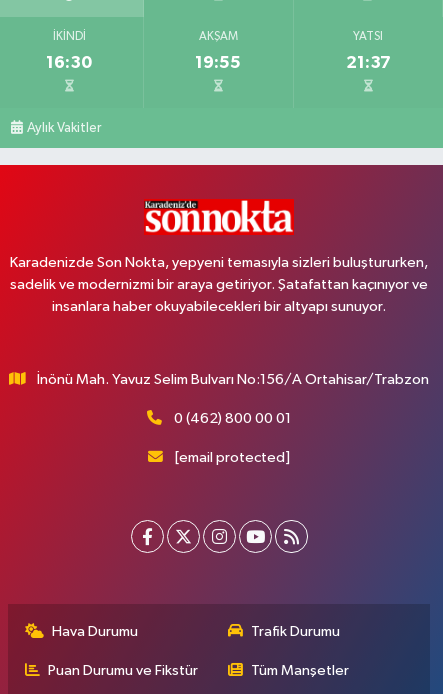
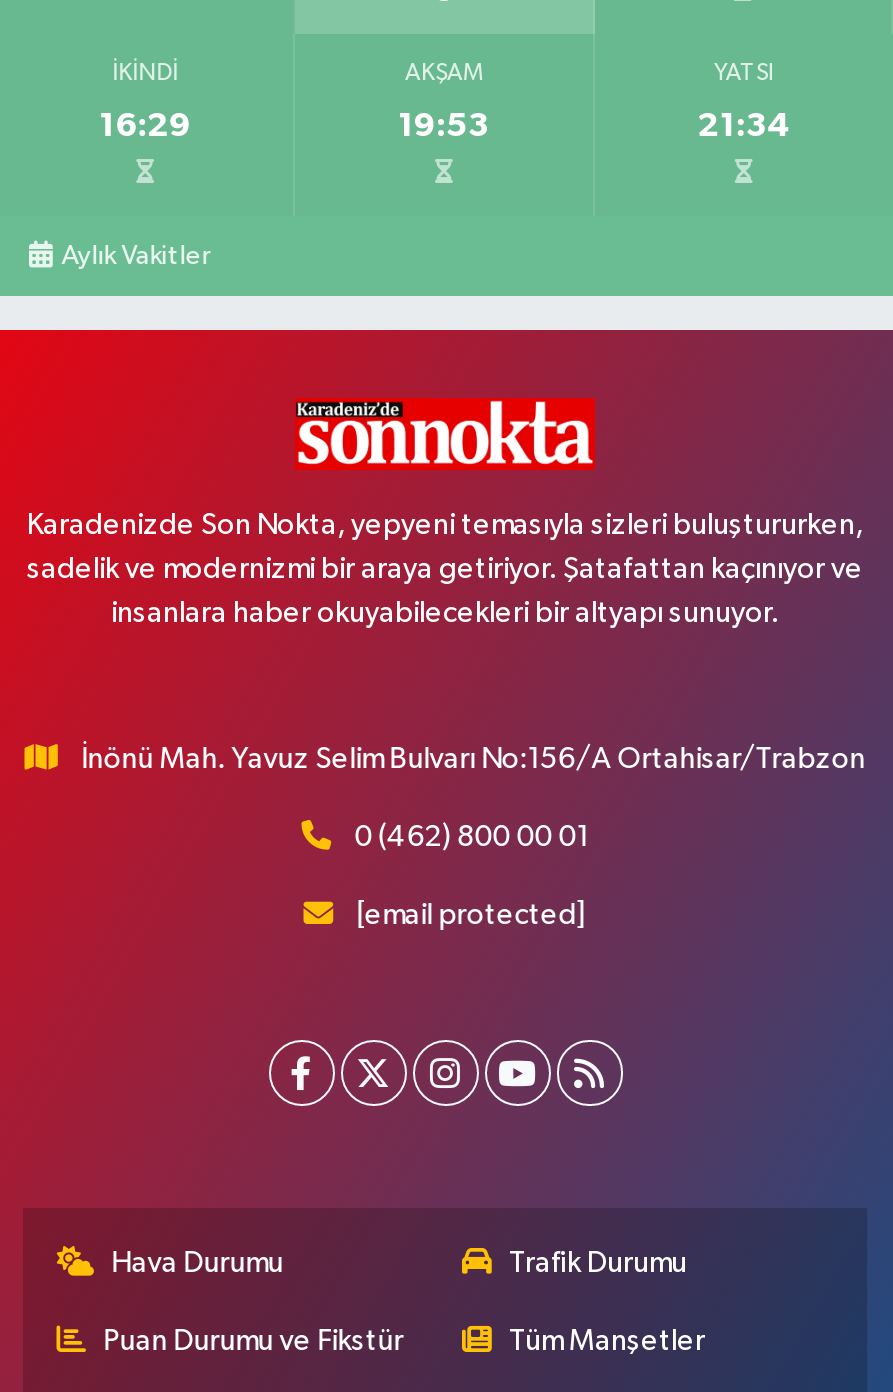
- 16:30
+ 16:29

- 19:55
+ 19:53

- 21:37
+ 21:34
